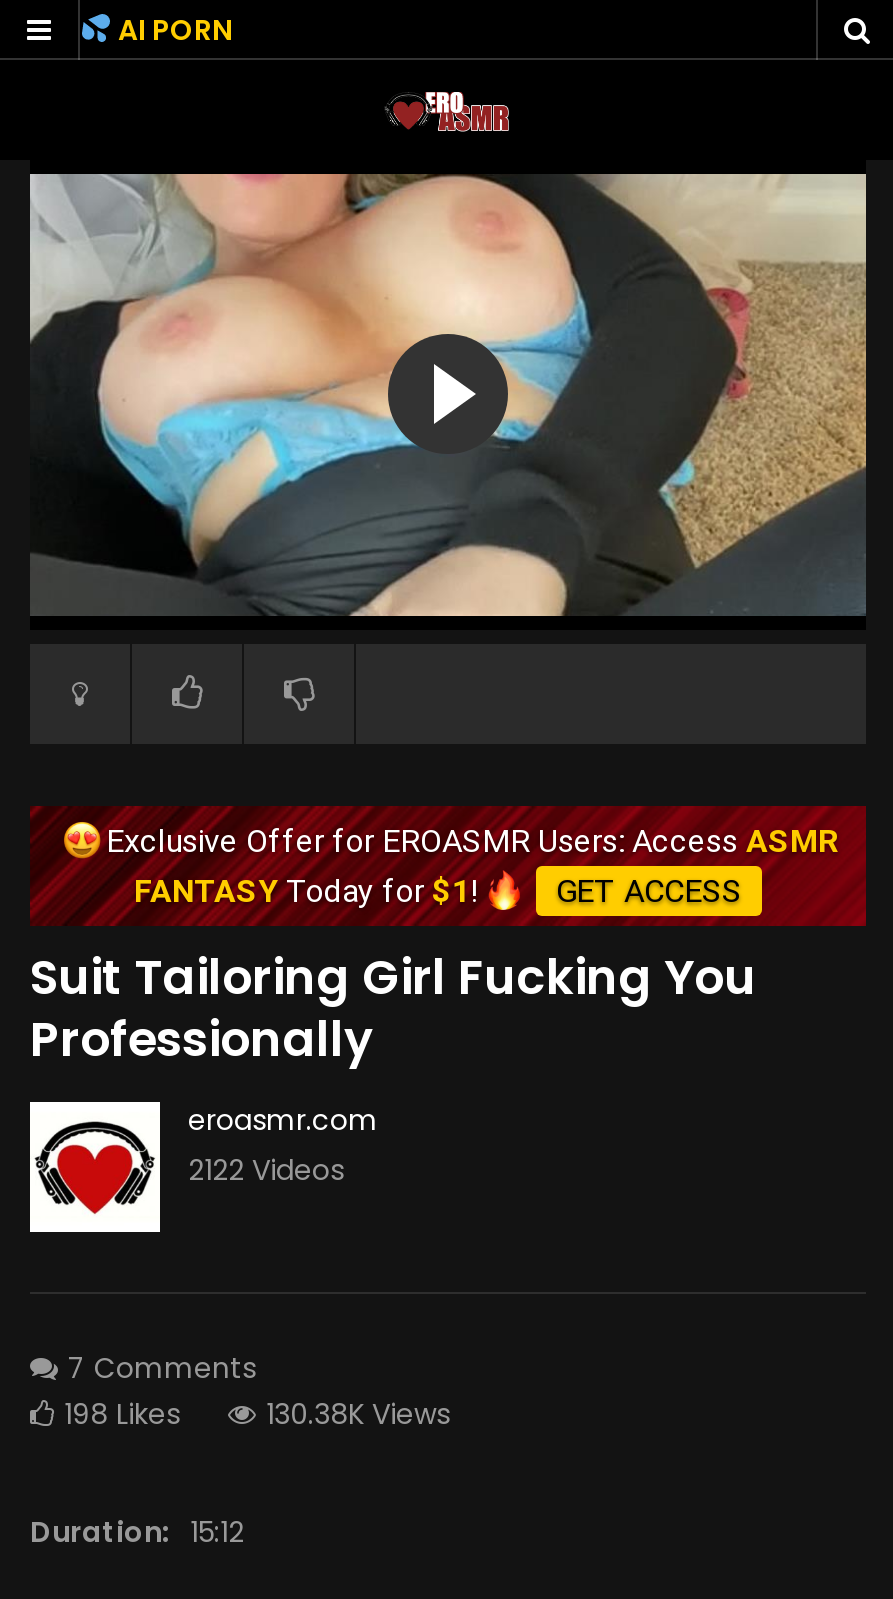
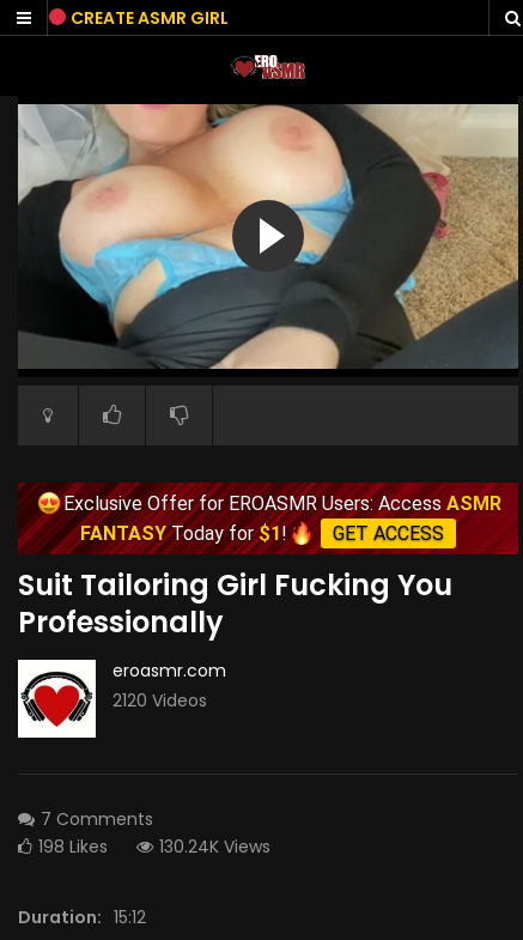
- AI PORN
+ CREATE ASMR GIRL

- 2122 Videos
+ 2120 Videos

- 130.38K Views
+ 130.24K Views
